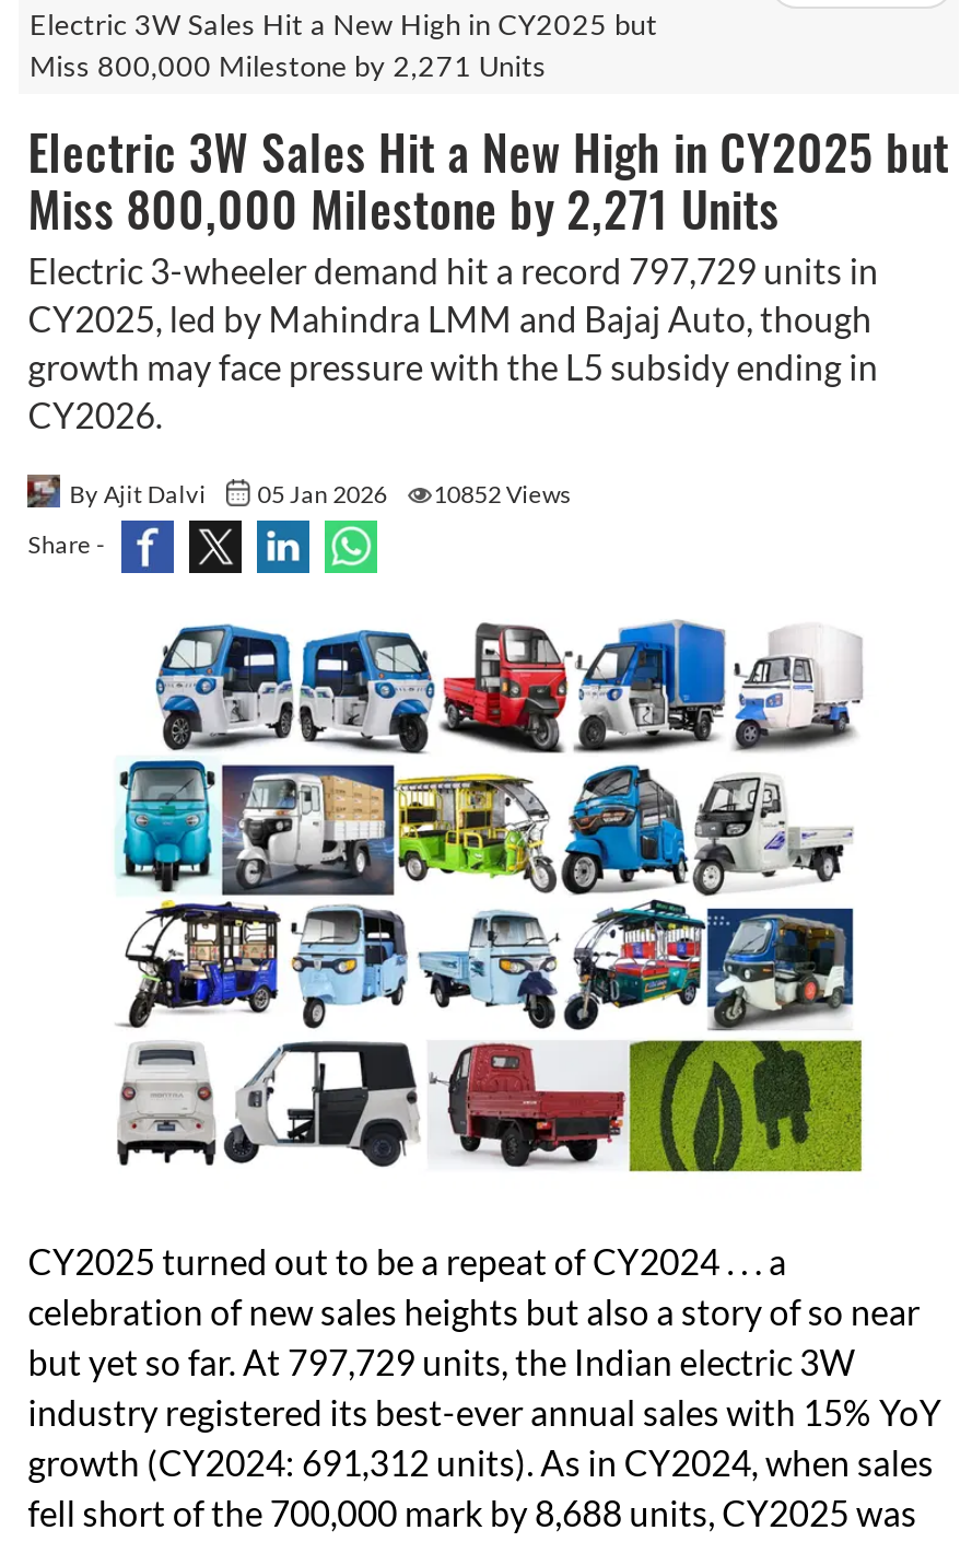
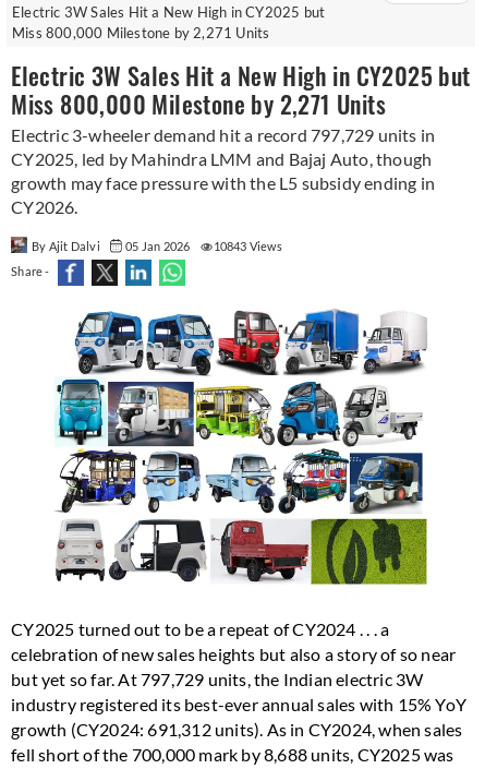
- By Ajit Dalvi 05 Jan 2026 10852 Views
+ By Ajit Dalvi 05 Jan 2026 10843 Views
